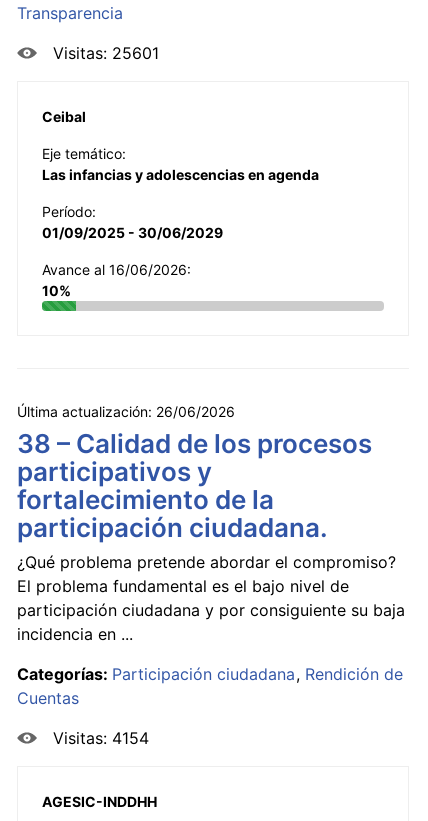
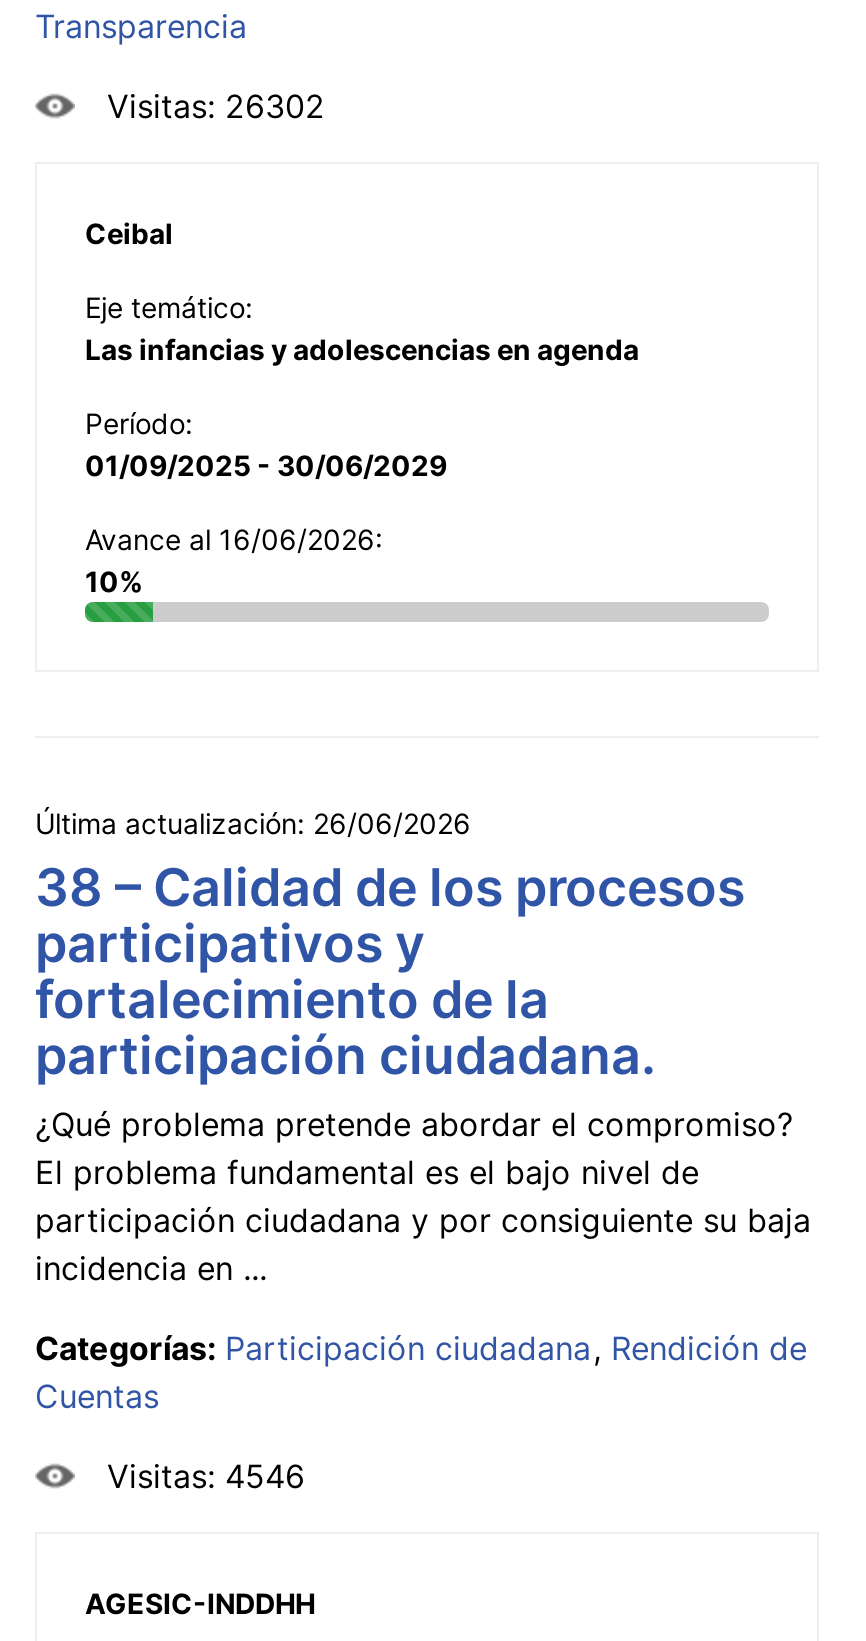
- Visitas: 25601
+ Visitas: 26302

- Visitas: 4154
+ Visitas: 4546
